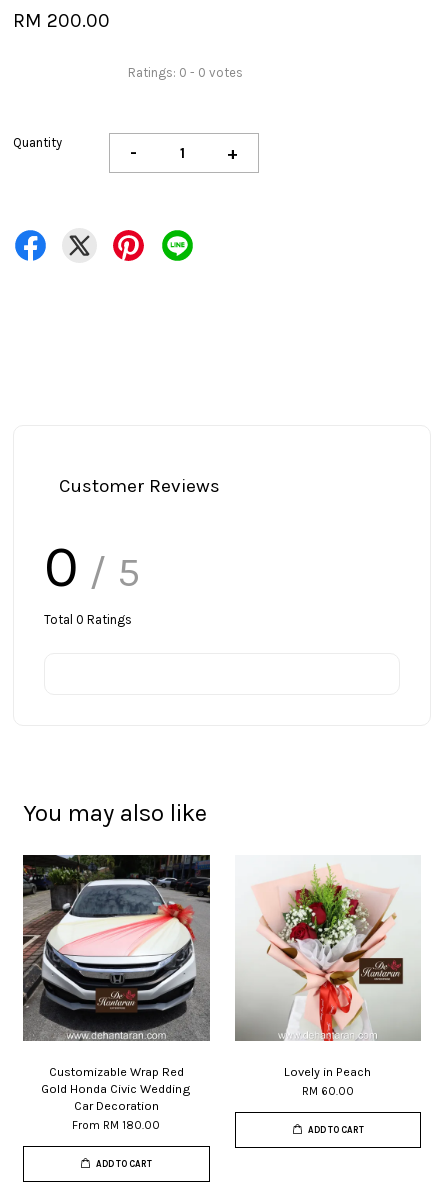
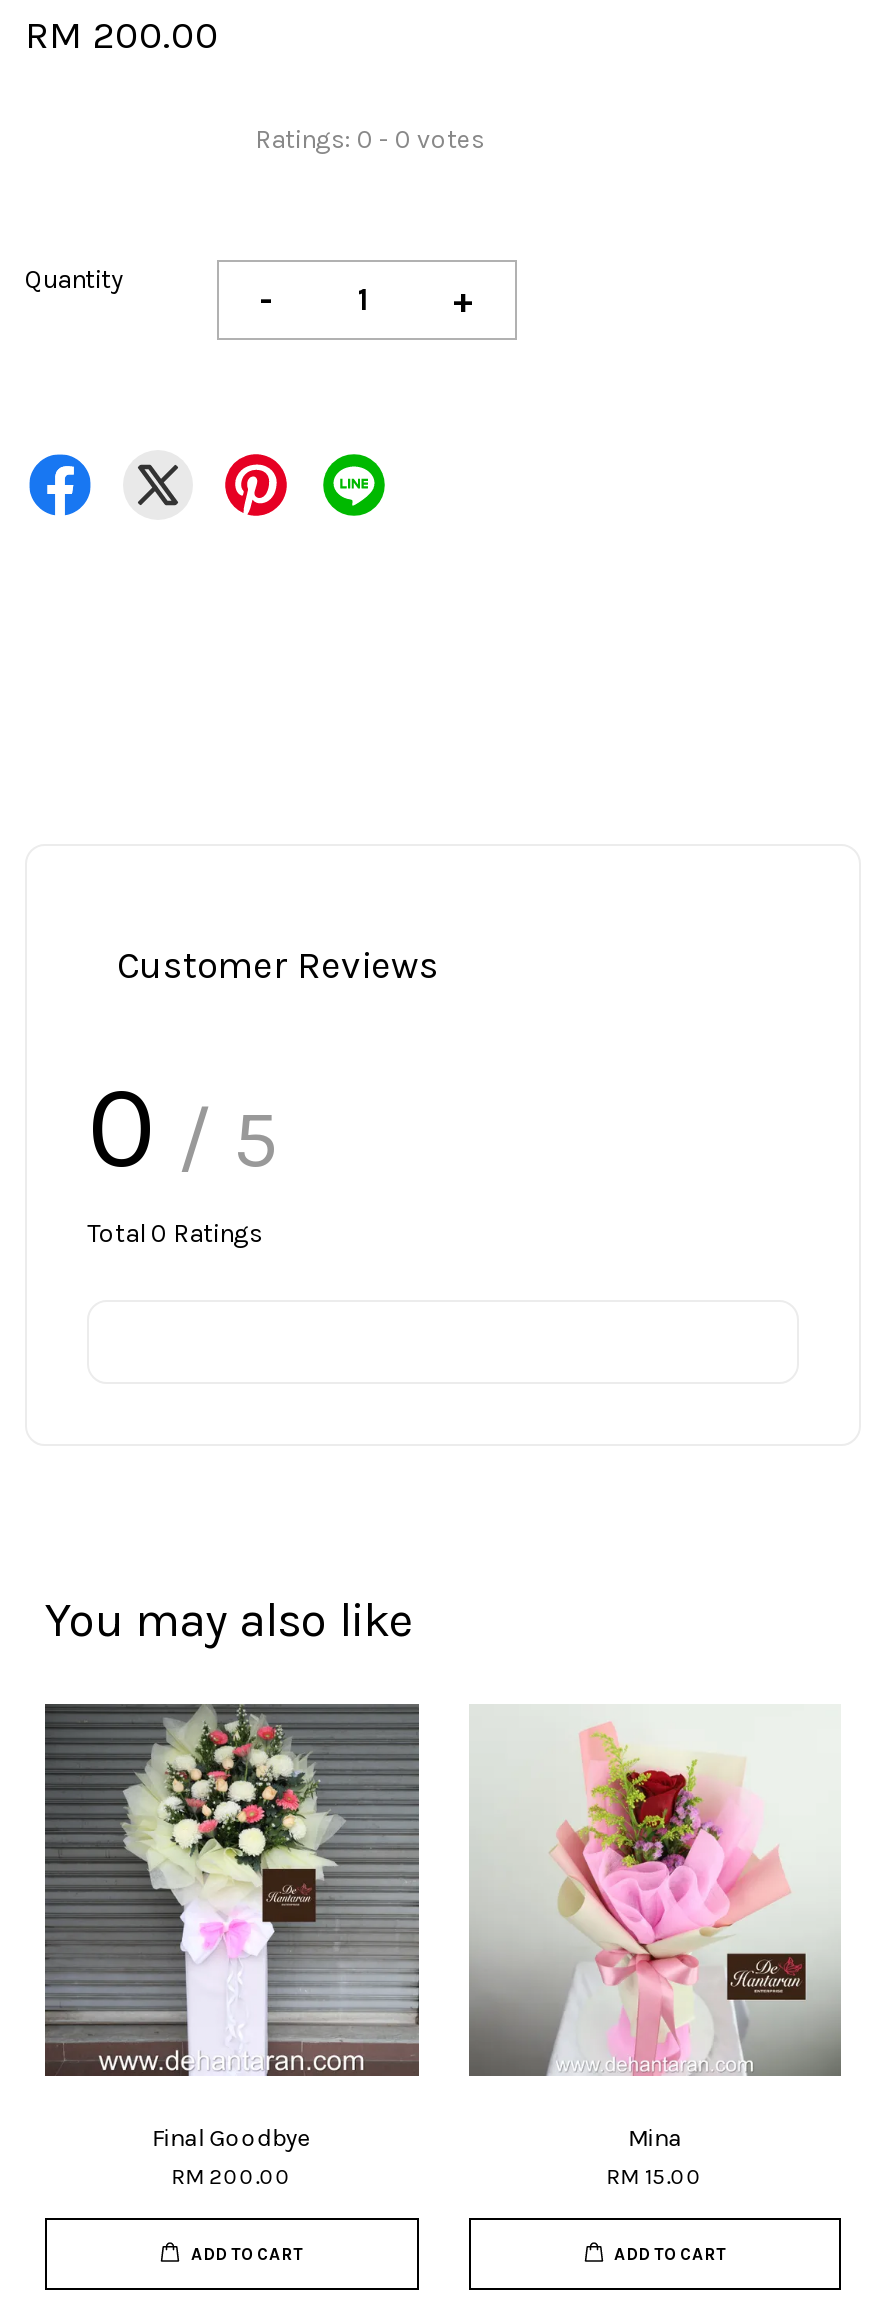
- [image]
- Customizable Wrap Red
- Gold Honda Civic Wedding
- Car Decoration
- From RM 180.00
+ [image]
+ Final Goodbye
+ RM 200.00

- [image]
- Lovely in Peach
- RM 60.00
+ [image]
+ Mina
+ RM 15.00
